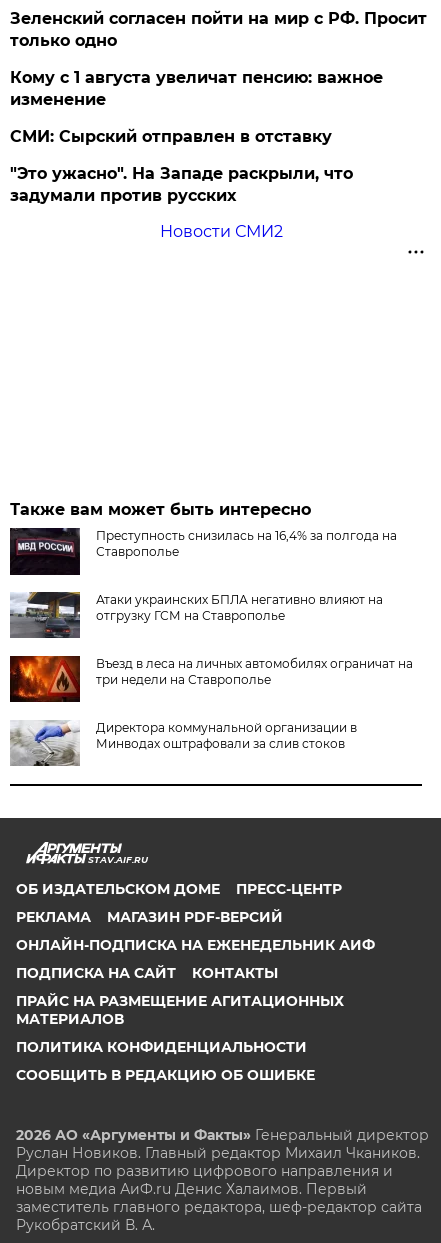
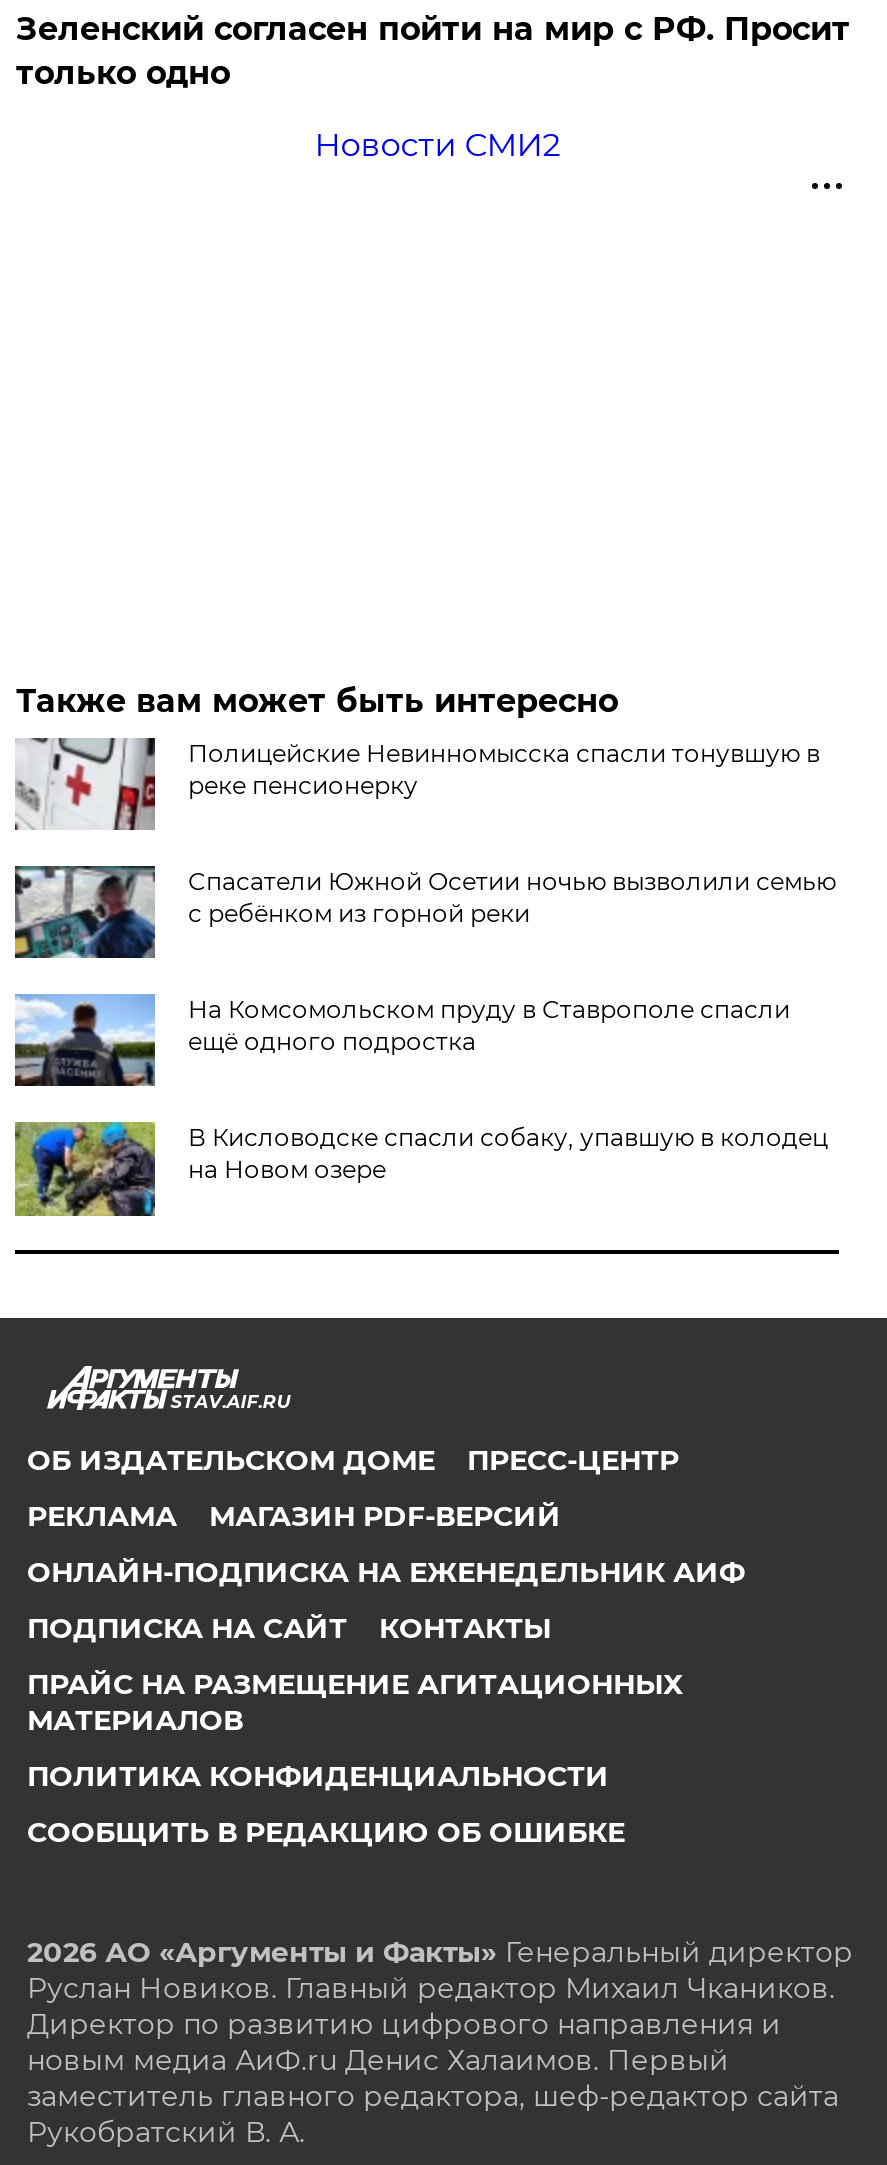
- Кому с 1 августа увеличат пенсию: важное
- изменение
- СМИ: Сырский отправлен в отставку
- "Это ужасно". На Западе раскрыли, что
- задумали против русских

- [image]
- Преступность снизилась на 16,4% за полгода на
- Ставрополье
+ [image]
+ Полицейские Невинномысска спасли тонувшую в
+ реке пенсионерку

- [image]
- Атаки украинских БПЛА негативно влияют на
- отгрузку ГСМ на Ставрополье
+ [image]
+ Спасатели Южной Осетии ночью вызволили семью
+ с ребёнком из горной реки

- [image]
- Въезд в леса на личных автомобилях ограничат на
- три недели на Ставрополье
+ [image]
+ На Комсомольском пруду в Ставрополе спасли
+ ещё одного подростка

- [image]
- Директора коммунальной организации в
- Минводах оштрафовали за слив стоков
+ [image]
+ В Кисловодске спасли собаку, упавшую в колодец
+ на Новом озере
